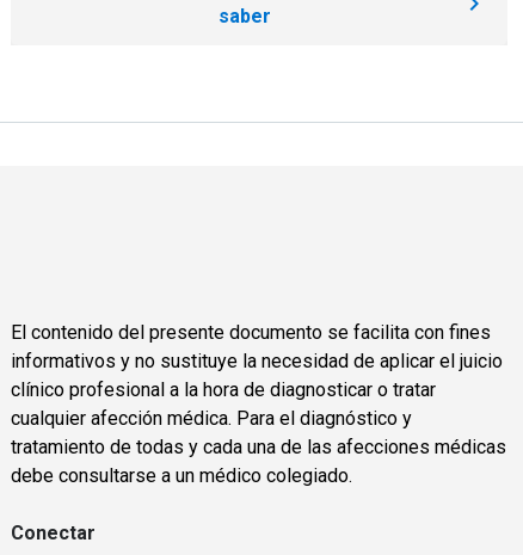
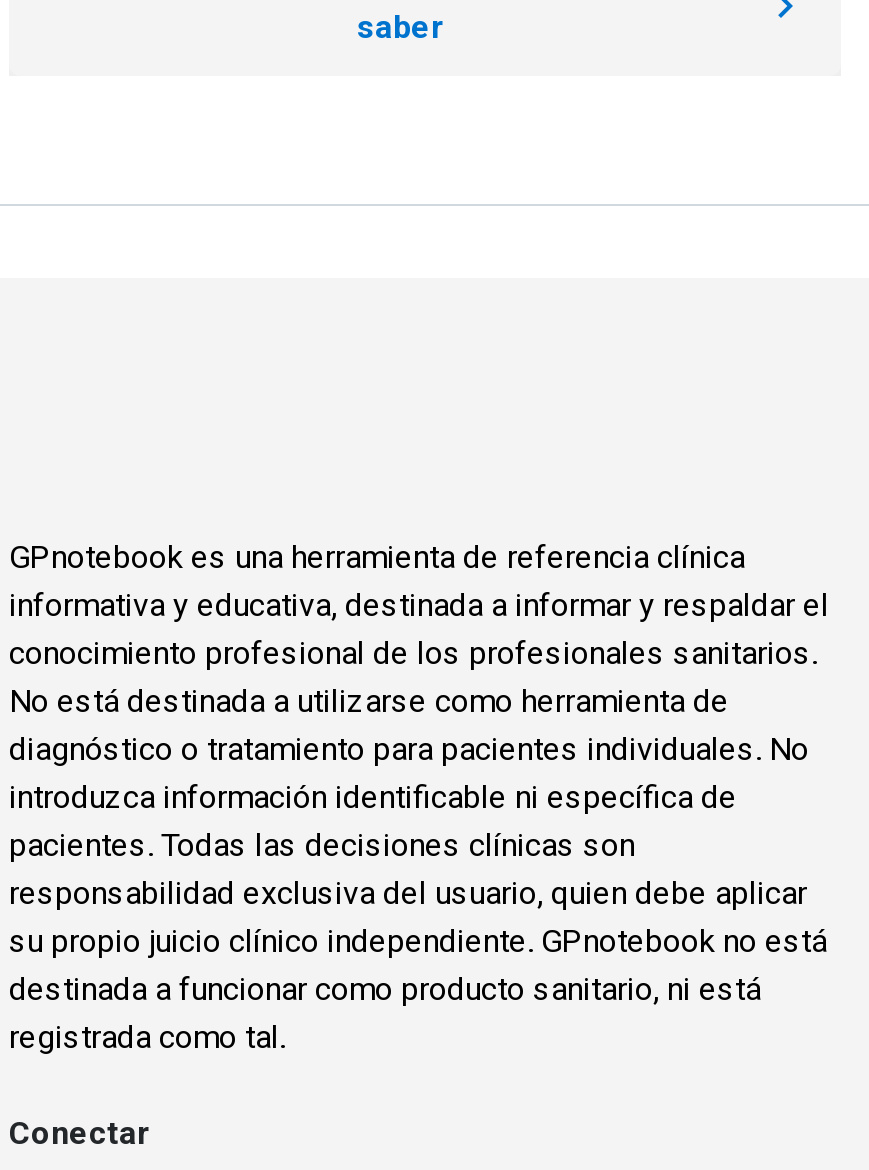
- El contenido del presente documento se facilita con fines
- informativos y no sustituye la necesidad de aplicar el juicio
- clínico profesional a la hora de diagnosticar o tratar
- cualquier afección médica. Para el diagnóstico y
- tratamiento de todas y cada una de las afecciones médicas
- debe consultarse a un médico colegiado.
+ GPnotebook es una herramienta de referencia clínica
+ informativa y educativa, destinada a informar y respaldar el
+ conocimiento profesional de los profesionales sanitarios.
+ No está destinada a utilizarse como herramienta de
+ diagnóstico o tratamiento para pacientes individuales. No
+ introduzca información identificable ni específica de
+ pacientes. Todas las decisiones clínicas son
+ responsabilidad exclusiva del usuario, quien debe aplicar
+ su propio juicio clínico independiente. GPnotebook no está
+ destinada a funcionar como producto sanitario, ni está
+ registrada como tal.
